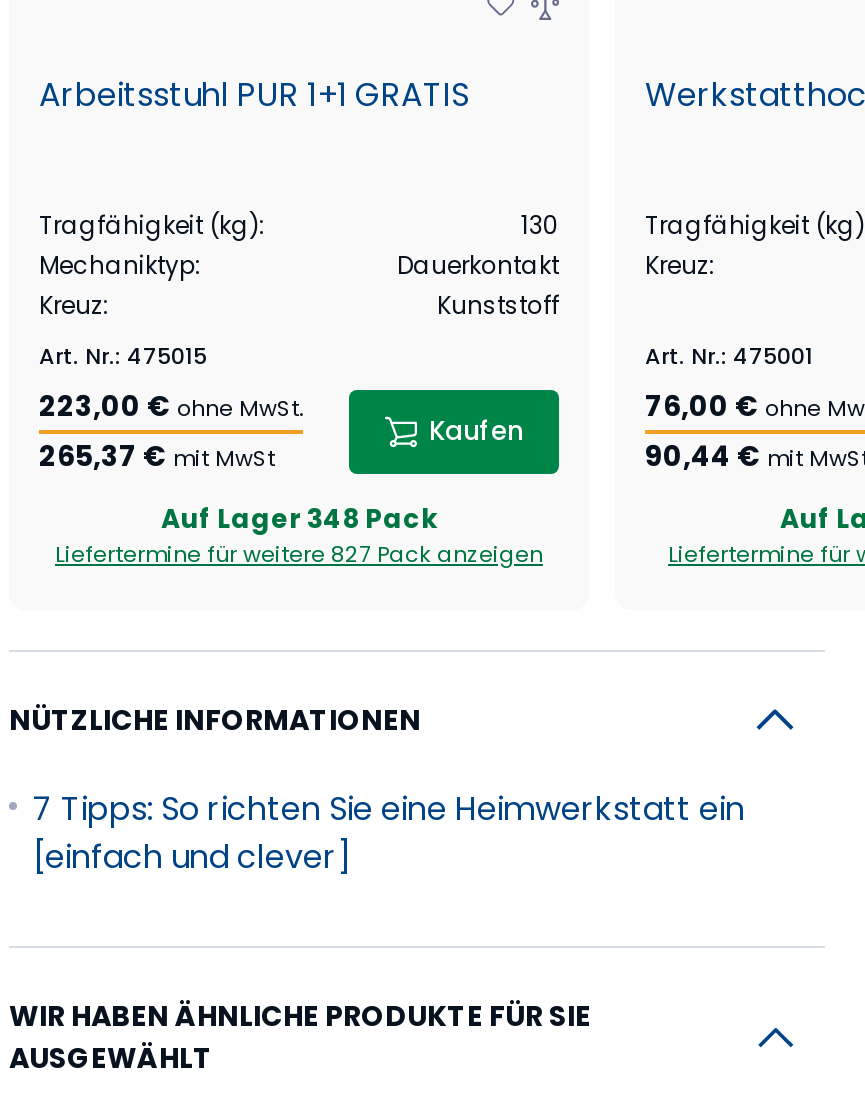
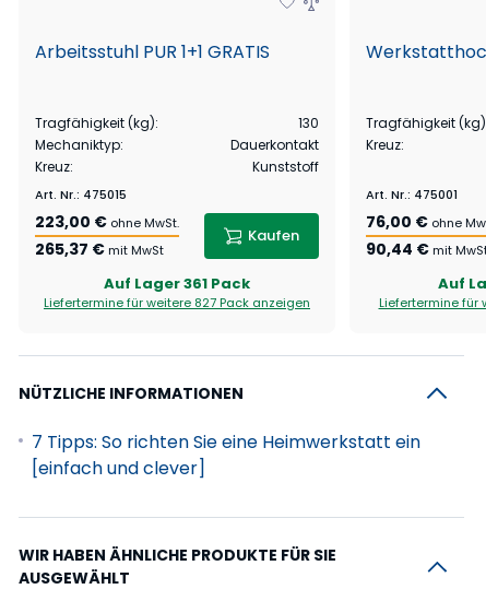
- Auf Lager 348 Pack
+ Auf Lager 361 Pack
